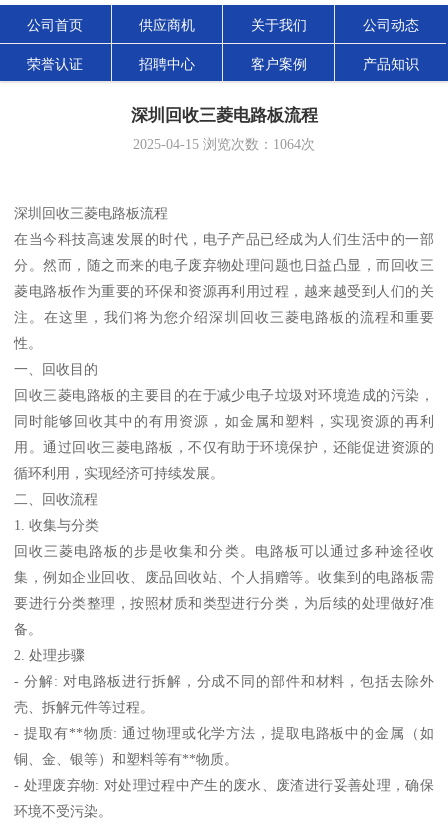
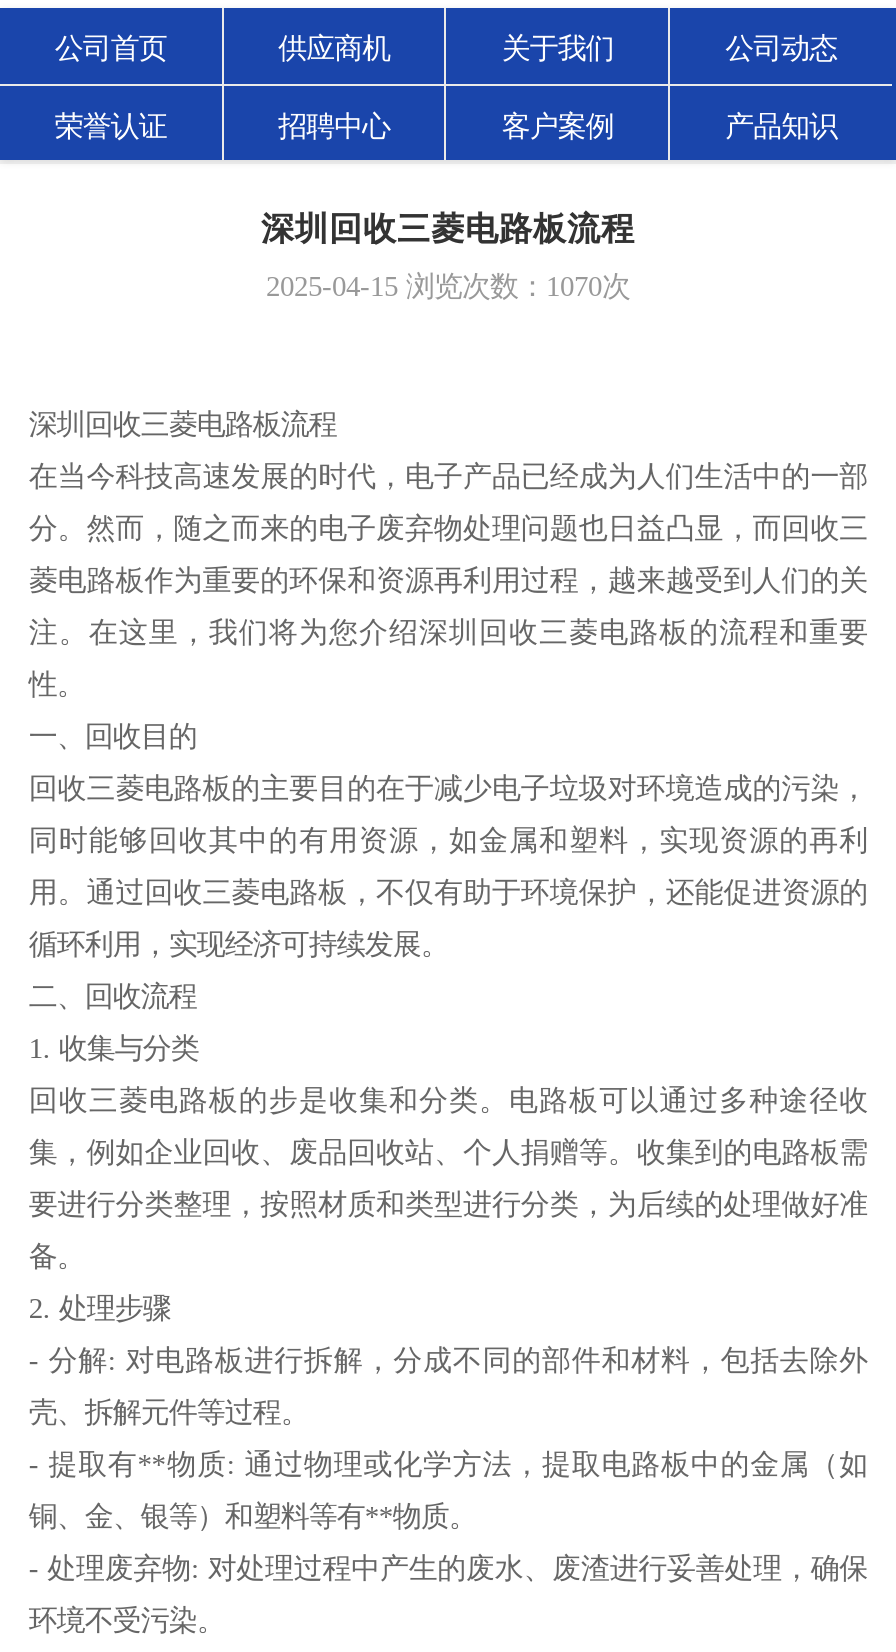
- 2025-04-15浏览次数：1064次
+ 2025-04-15浏览次数：1070次
